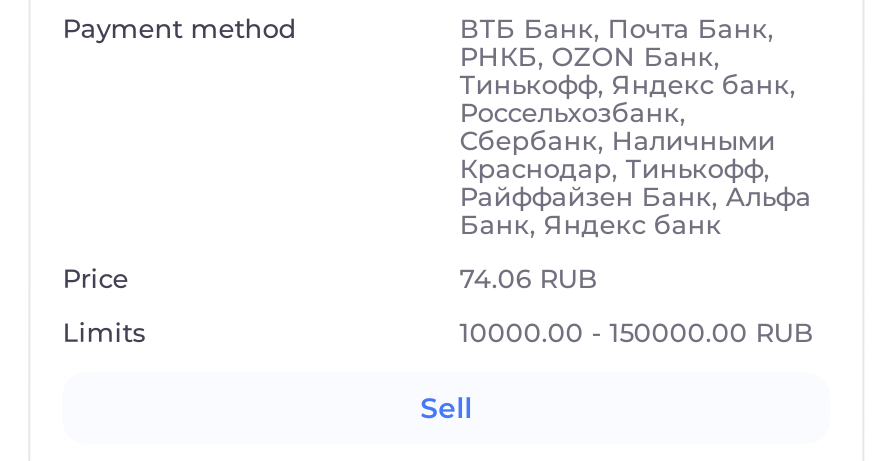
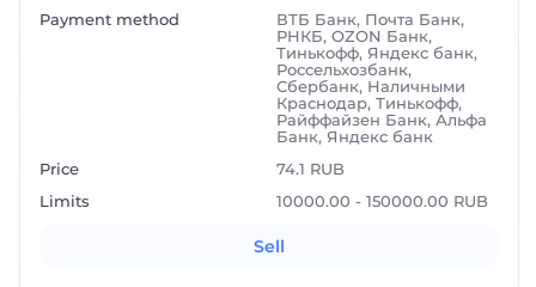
- 74.06 RUB
+ 74.1 RUB
